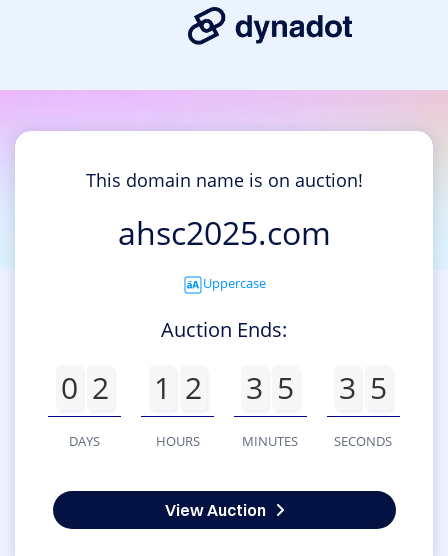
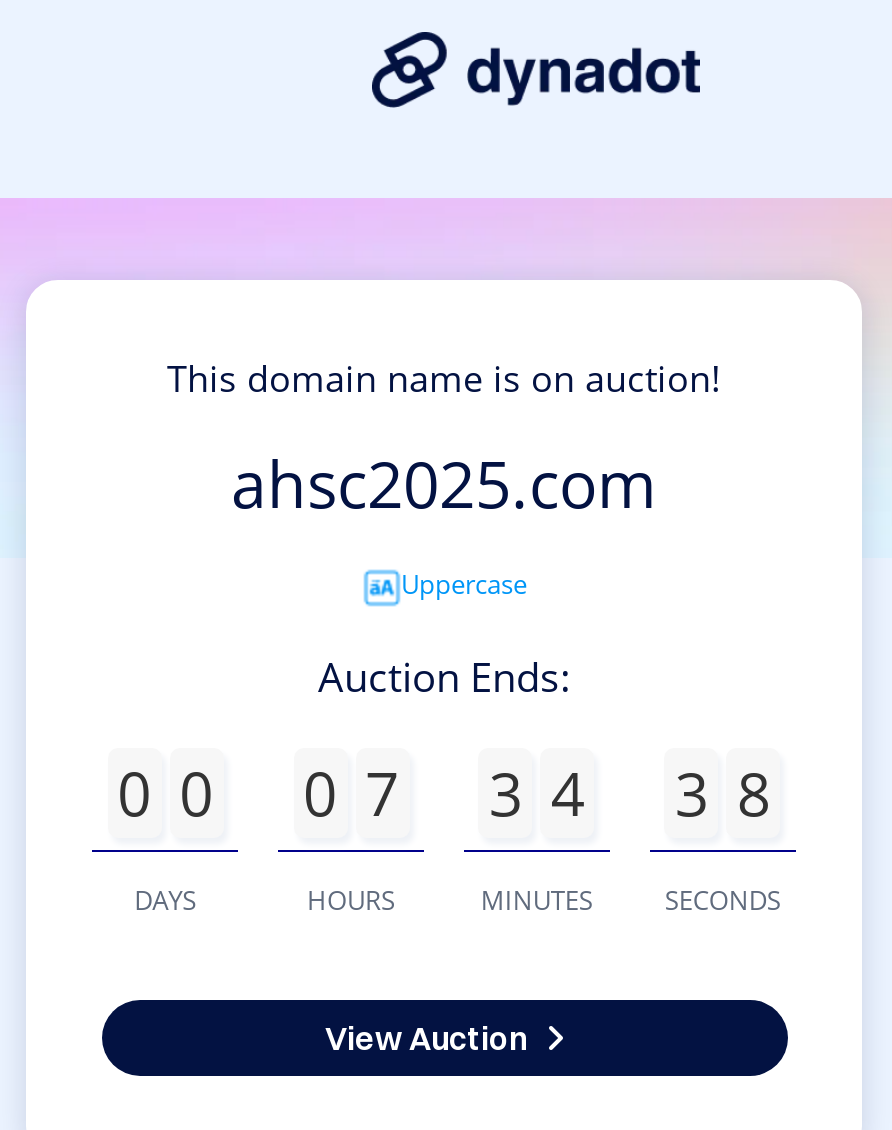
- 0 2
+ 0 0

- 1 2
+ 0 7

- 3 5
+ 3 4

- 3 5
+ 3 8
